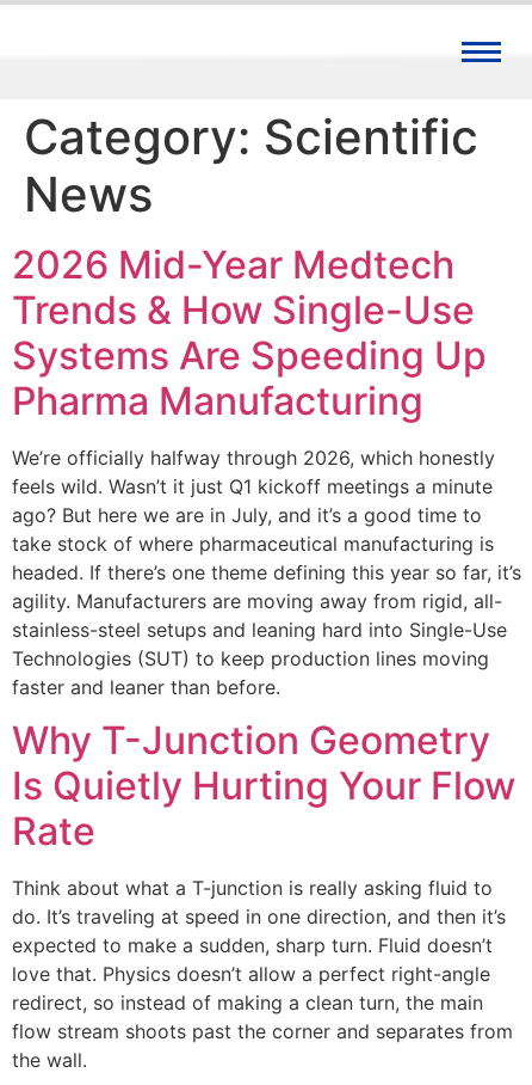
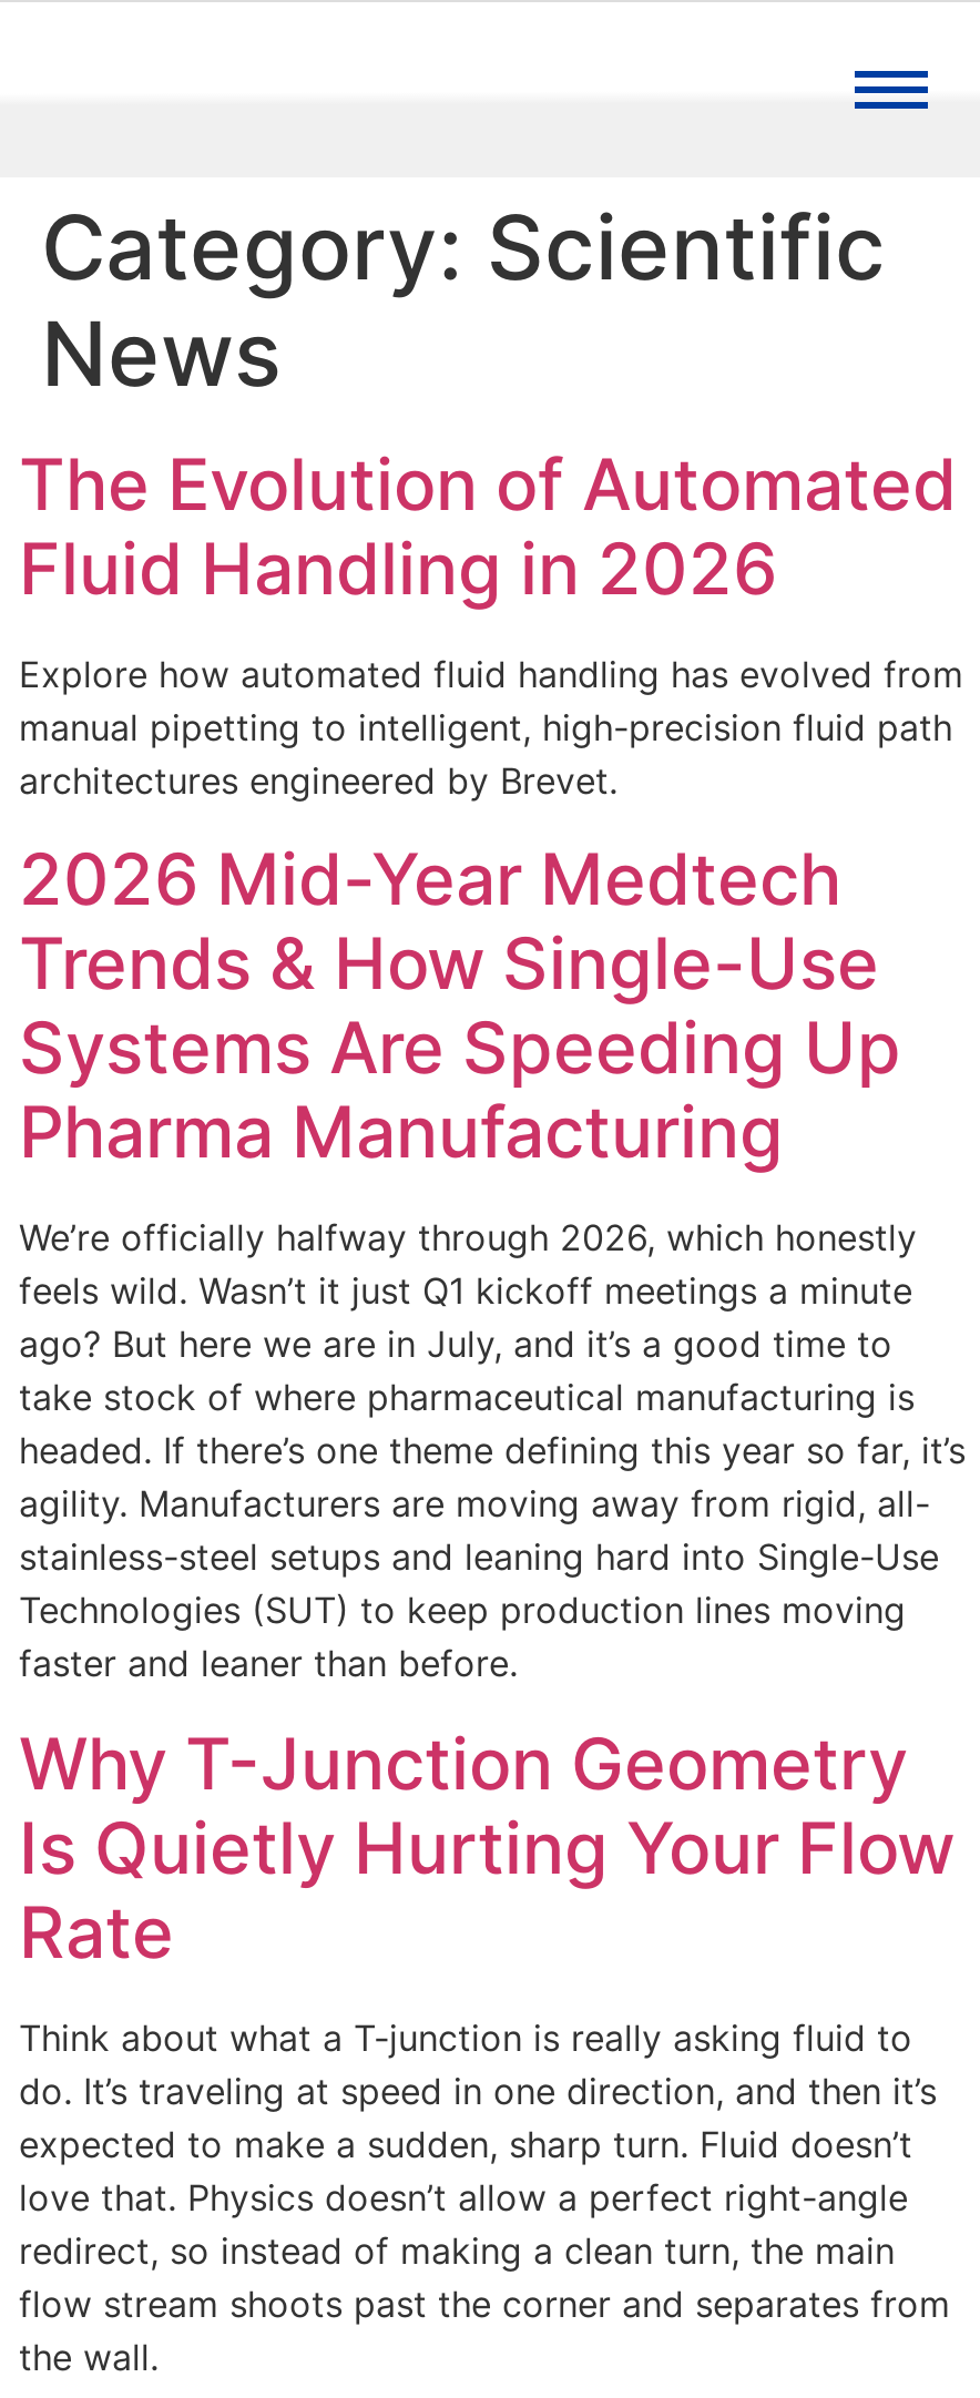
+ The Evolution of Automated
+ Fluid Handling in 2026
+ Explore how automated fluid handling has evolved from
+ manual pipetting to intelligent, high-precision fluid path
+ architectures engineered by Brevet.
